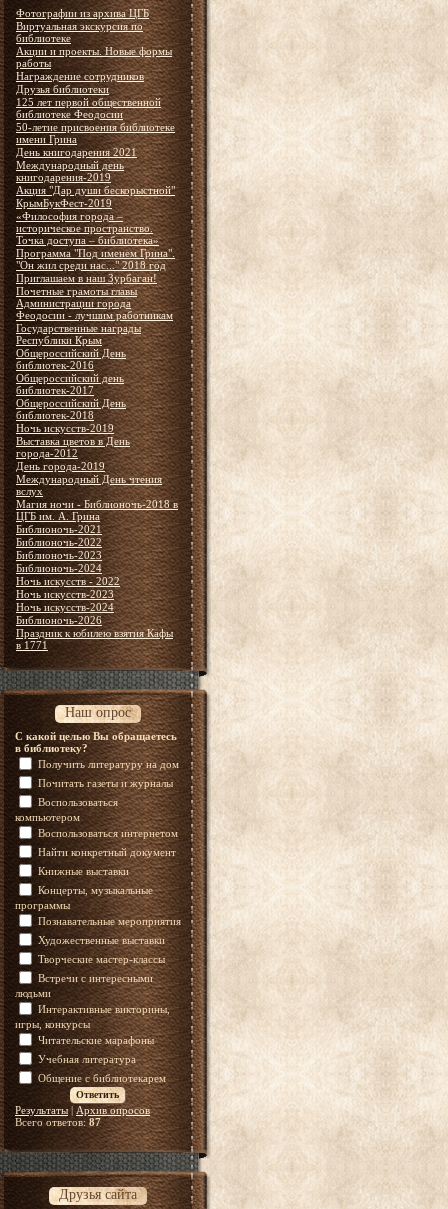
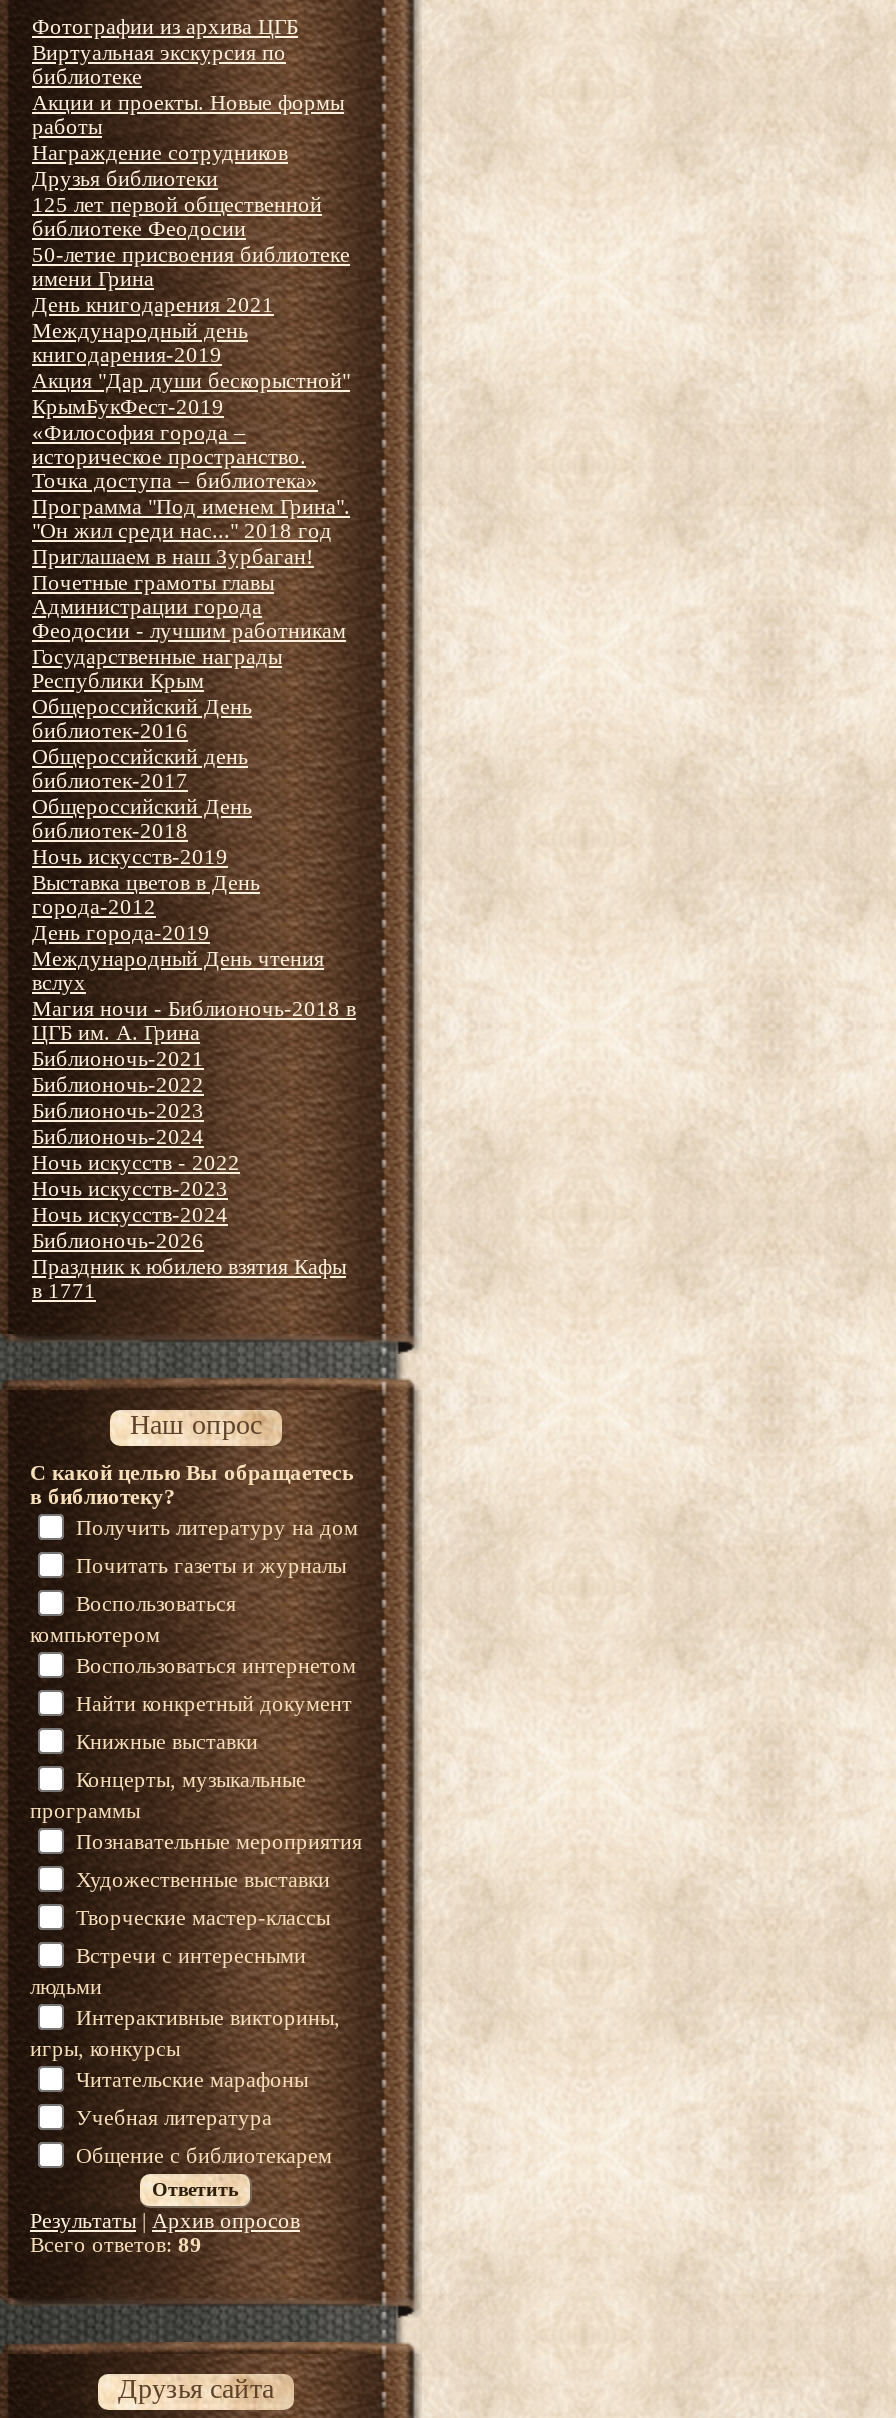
- Всего ответов:87
+ Всего ответов:89
